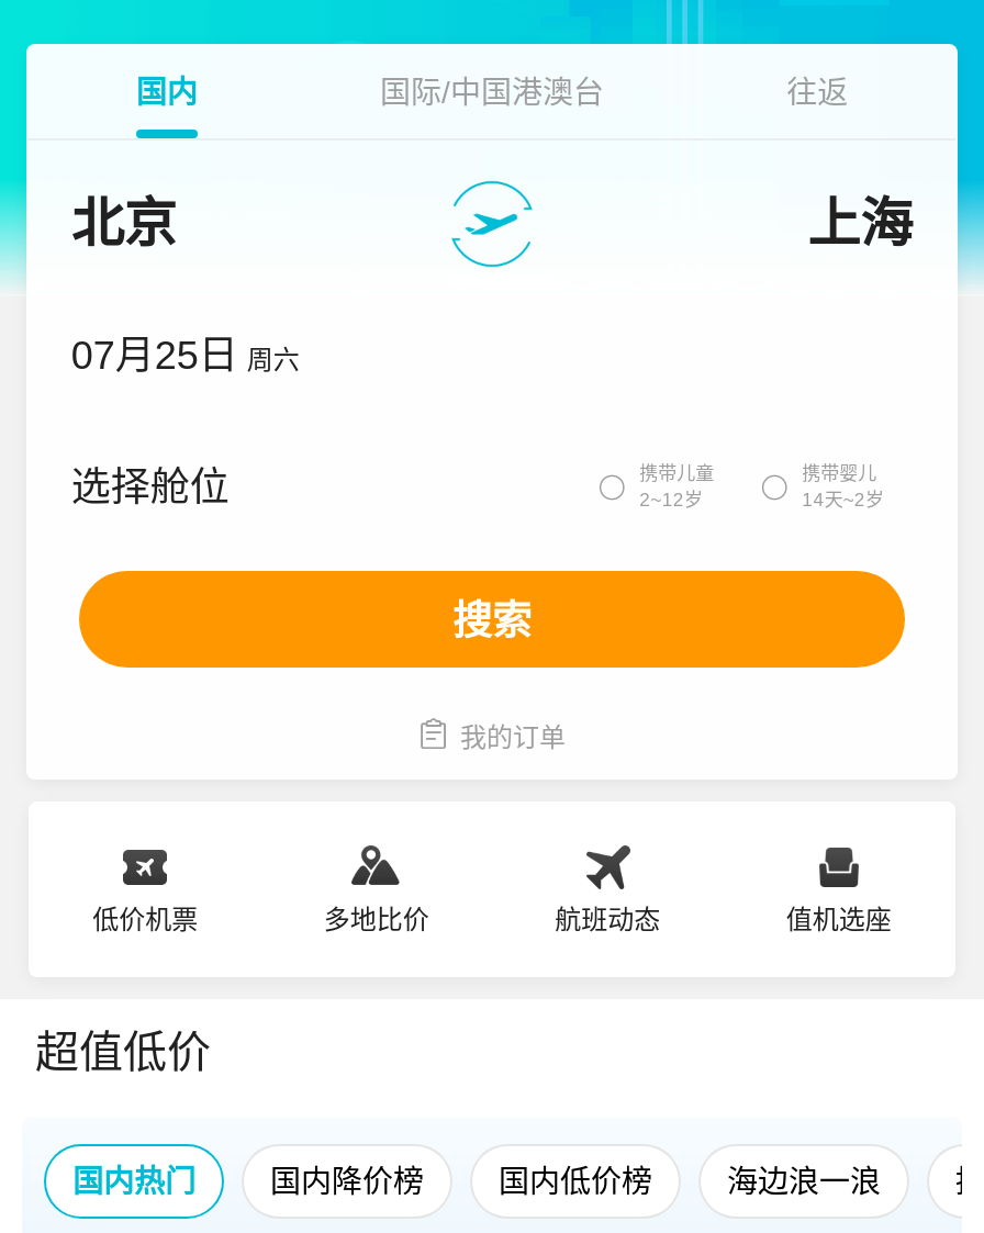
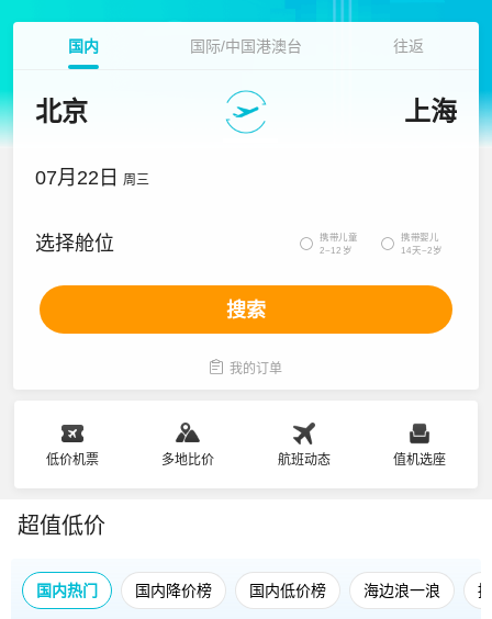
- 07月25日 周六
+ 07月22日 周三
